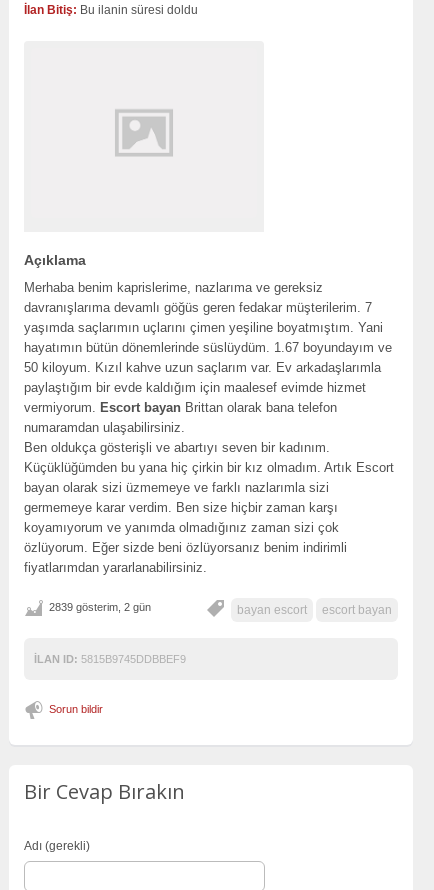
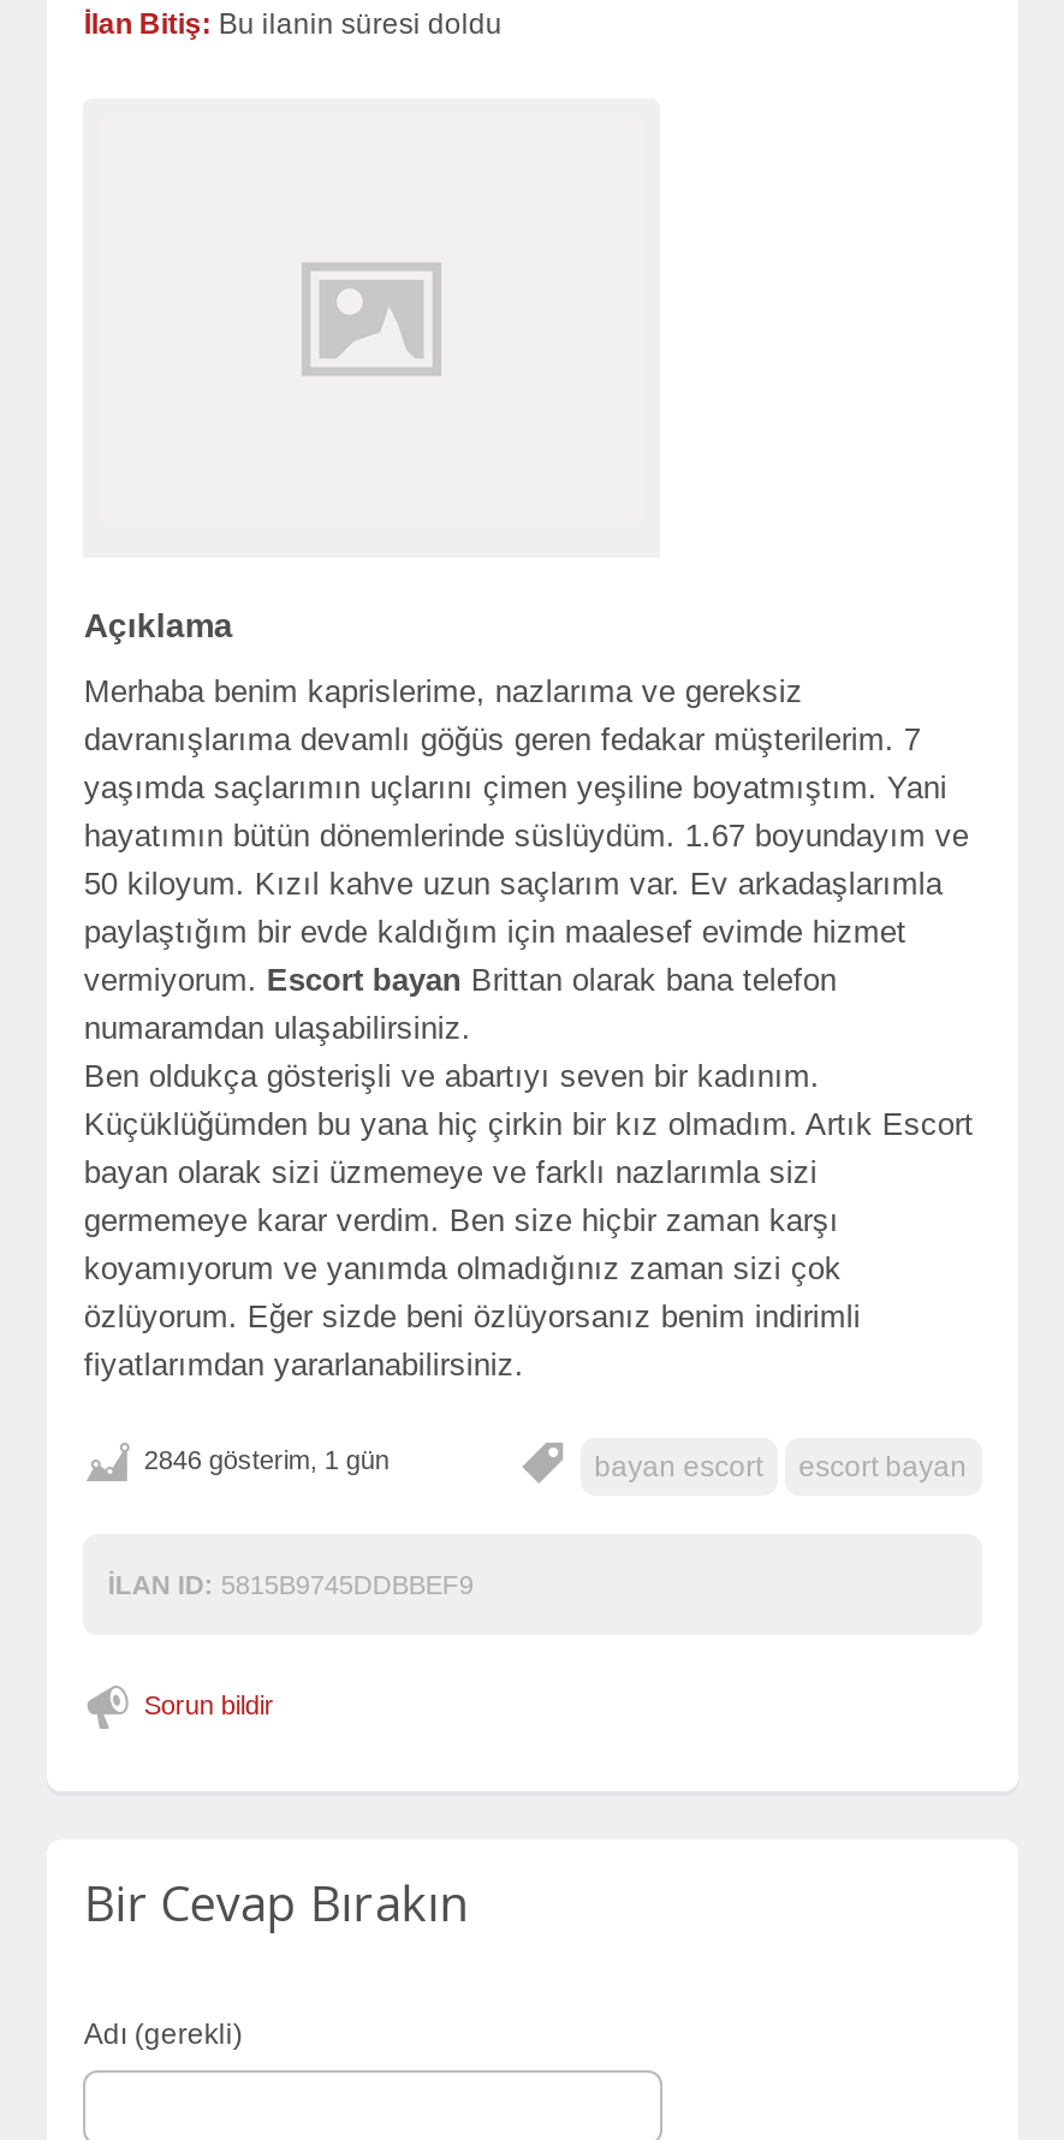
- 2839 gösterim, 2 gün
+ 2846 gösterim, 1 gün
